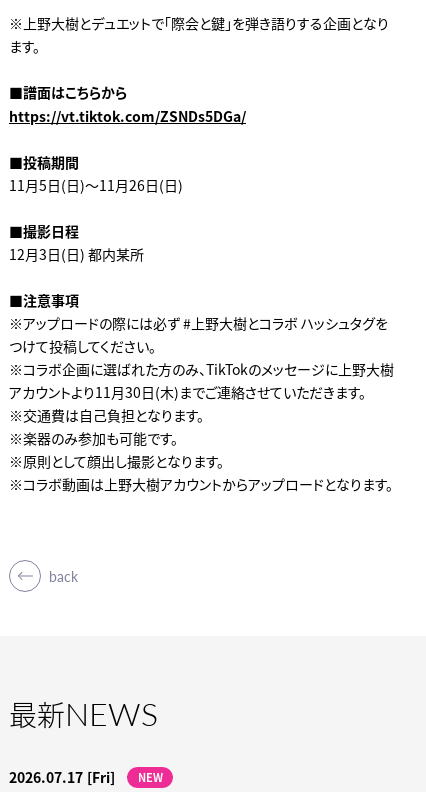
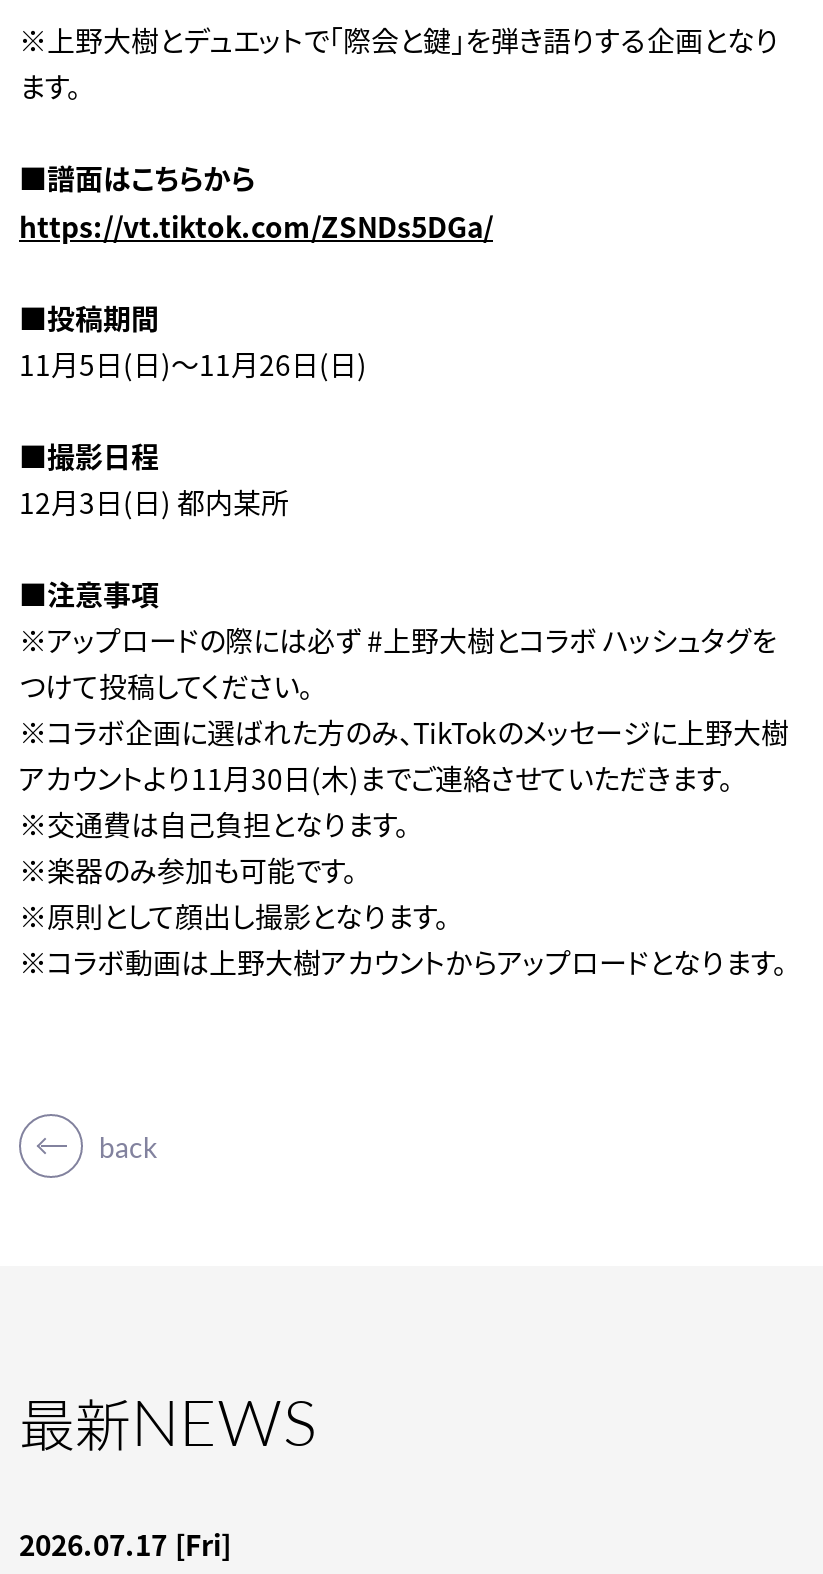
- NEW
